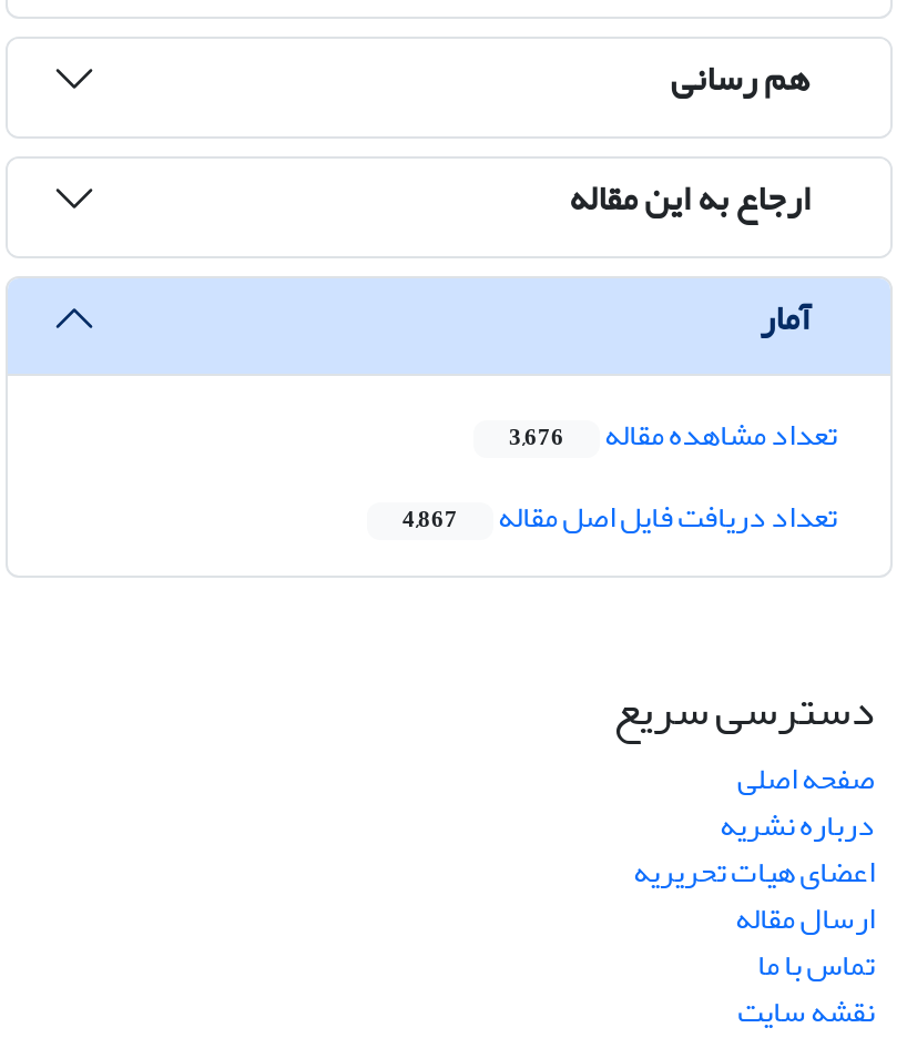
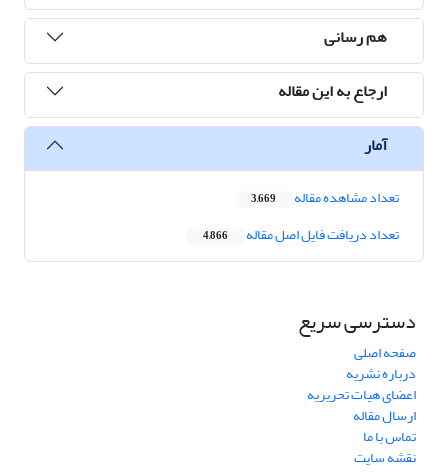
- تعداد مشاهده مقاله 3,676
+ تعداد مشاهده مقاله 3,669

- تعداد دریافت فایل اصل مقاله 4,867
+ تعداد دریافت فایل اصل مقاله 4,866
